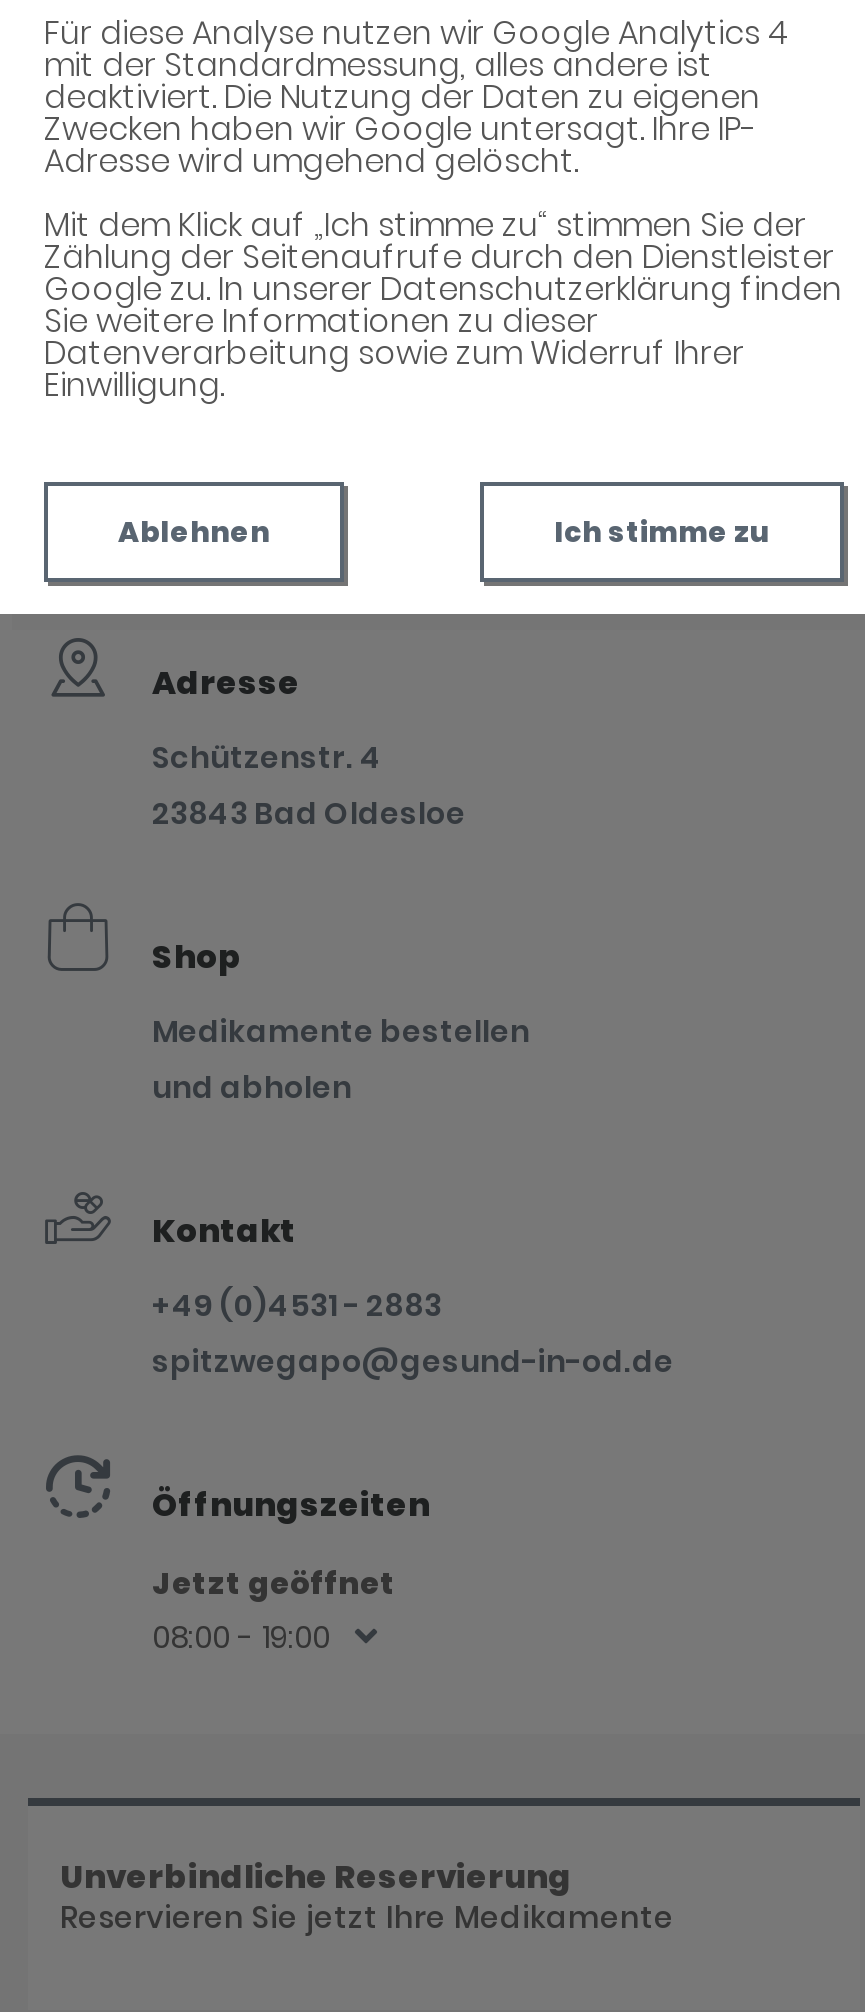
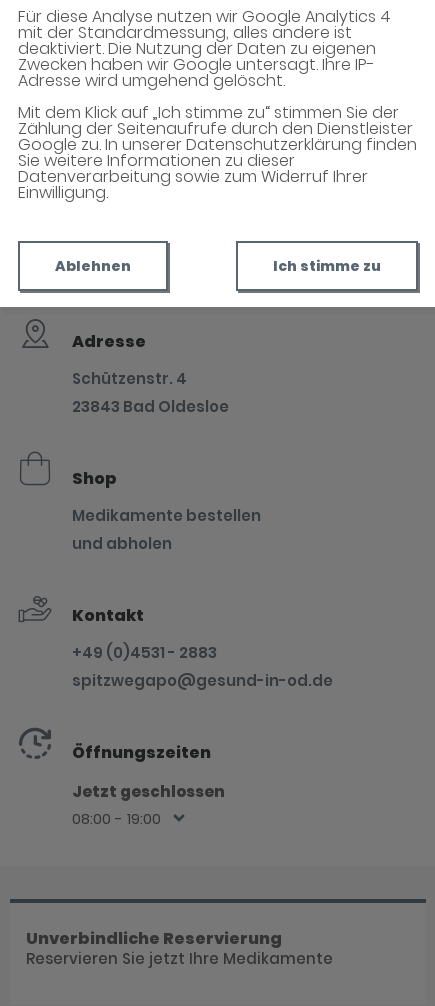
- Jetzt geöffnet
+ Jetzt geschlossen
